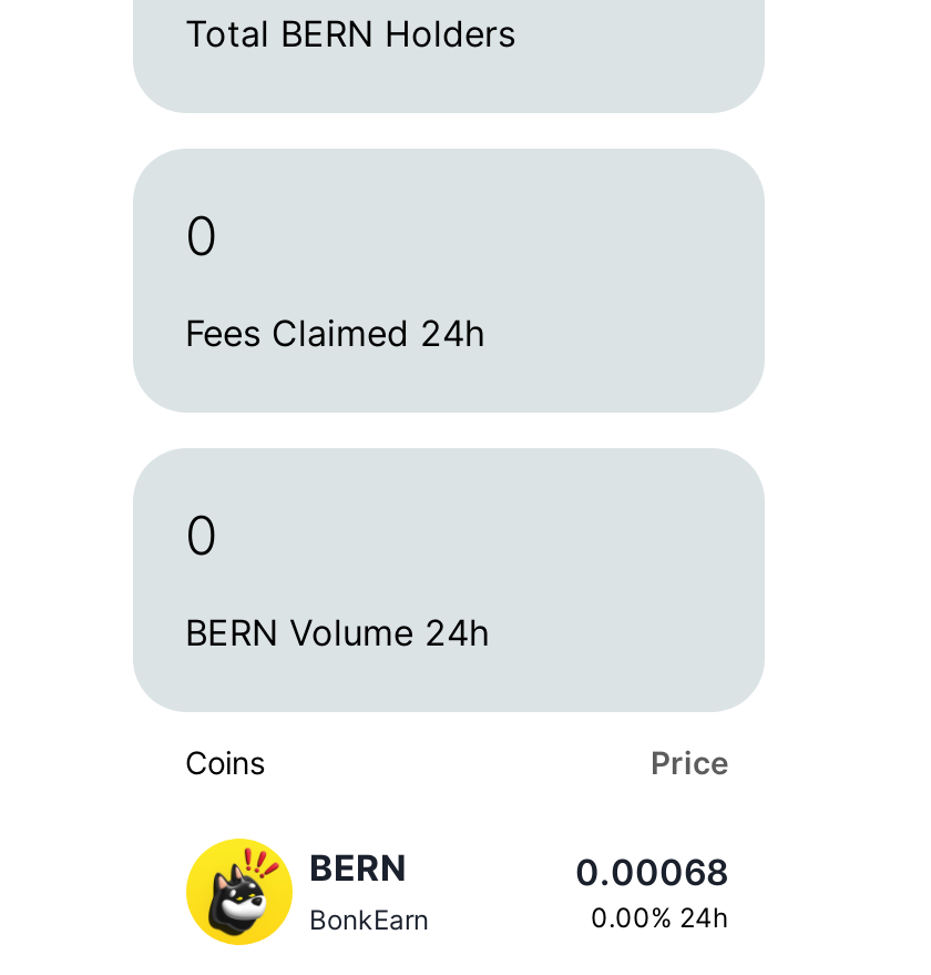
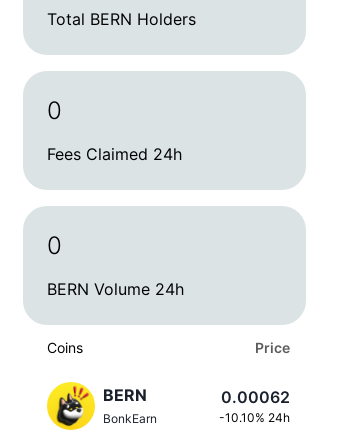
- 0.00068
+ 0.00062

- 0.00% 24h
+ -10.10% 24h
